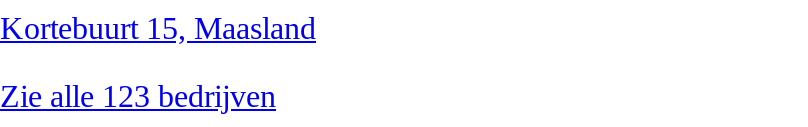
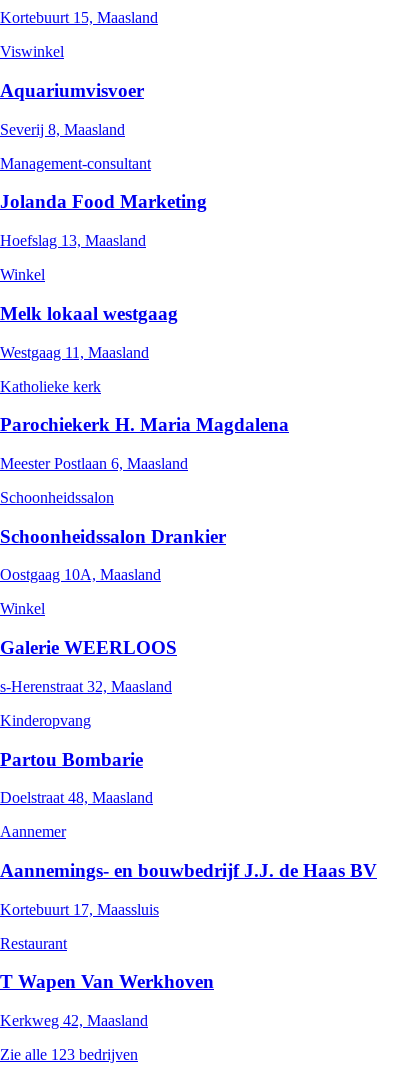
+ Viswinkel
+ Aquariumvisvoer
+ Severij 8, Maasland
+ Management-consultant
+ Jolanda Food Marketing
+ Hoefslag 13, Maasland
+ Winkel
+ Melk lokaal westgaag
+ Westgaag 11, Maasland
+ Katholieke kerk
+ Parochiekerk H. Maria Magdalena
+ Meester Postlaan 6, Maasland
+ Schoonheidssalon
+ Schoonheidssalon Drankier
+ Oostgaag 10A, Maasland
+ Winkel
+ Galerie WEERLOOS
+ s-Herenstraat 32, Maasland
+ Kinderopvang
+ Partou Bombarie
+ Doelstraat 48, Maasland
+ Aannemer
+ Aannemings- en bouwbedrijf J.J. de Haas BV
+ Kortebuurt 17, Maassluis
+ Restaurant
+ T Wapen Van Werkhoven
+ Kerkweg 42, Maasland
